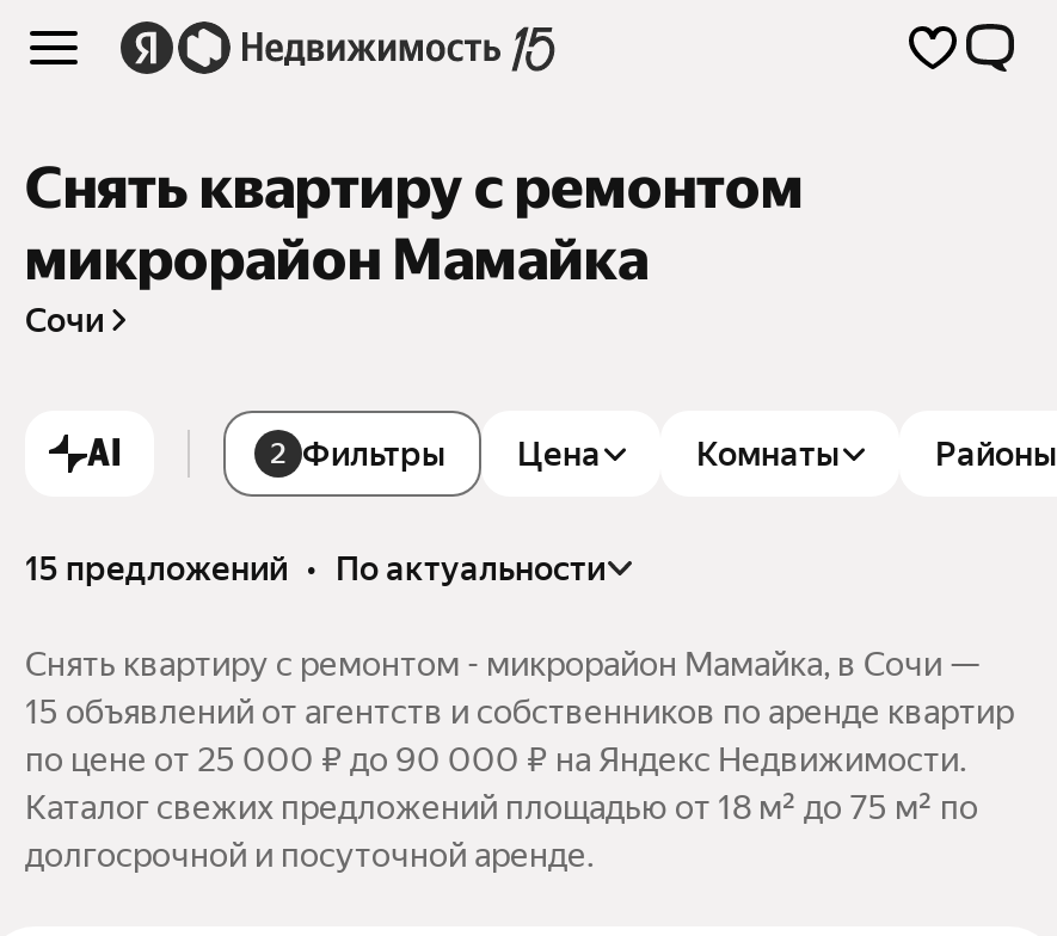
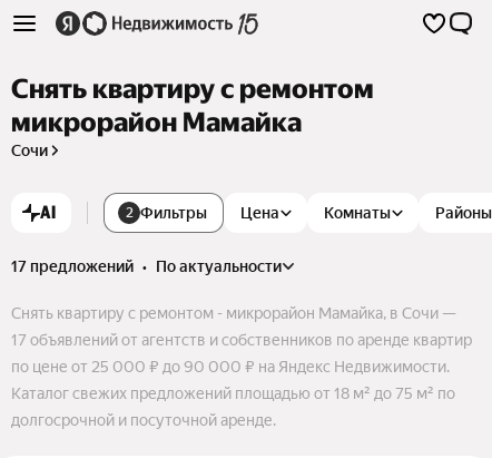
- 15 предложений • по актуальности
+ 17 предложений • по актуальности

- 15 объявлений от агентств и собственников по аренде квартир
+ 17 объявлений от агентств и собственников по аренде квартир
